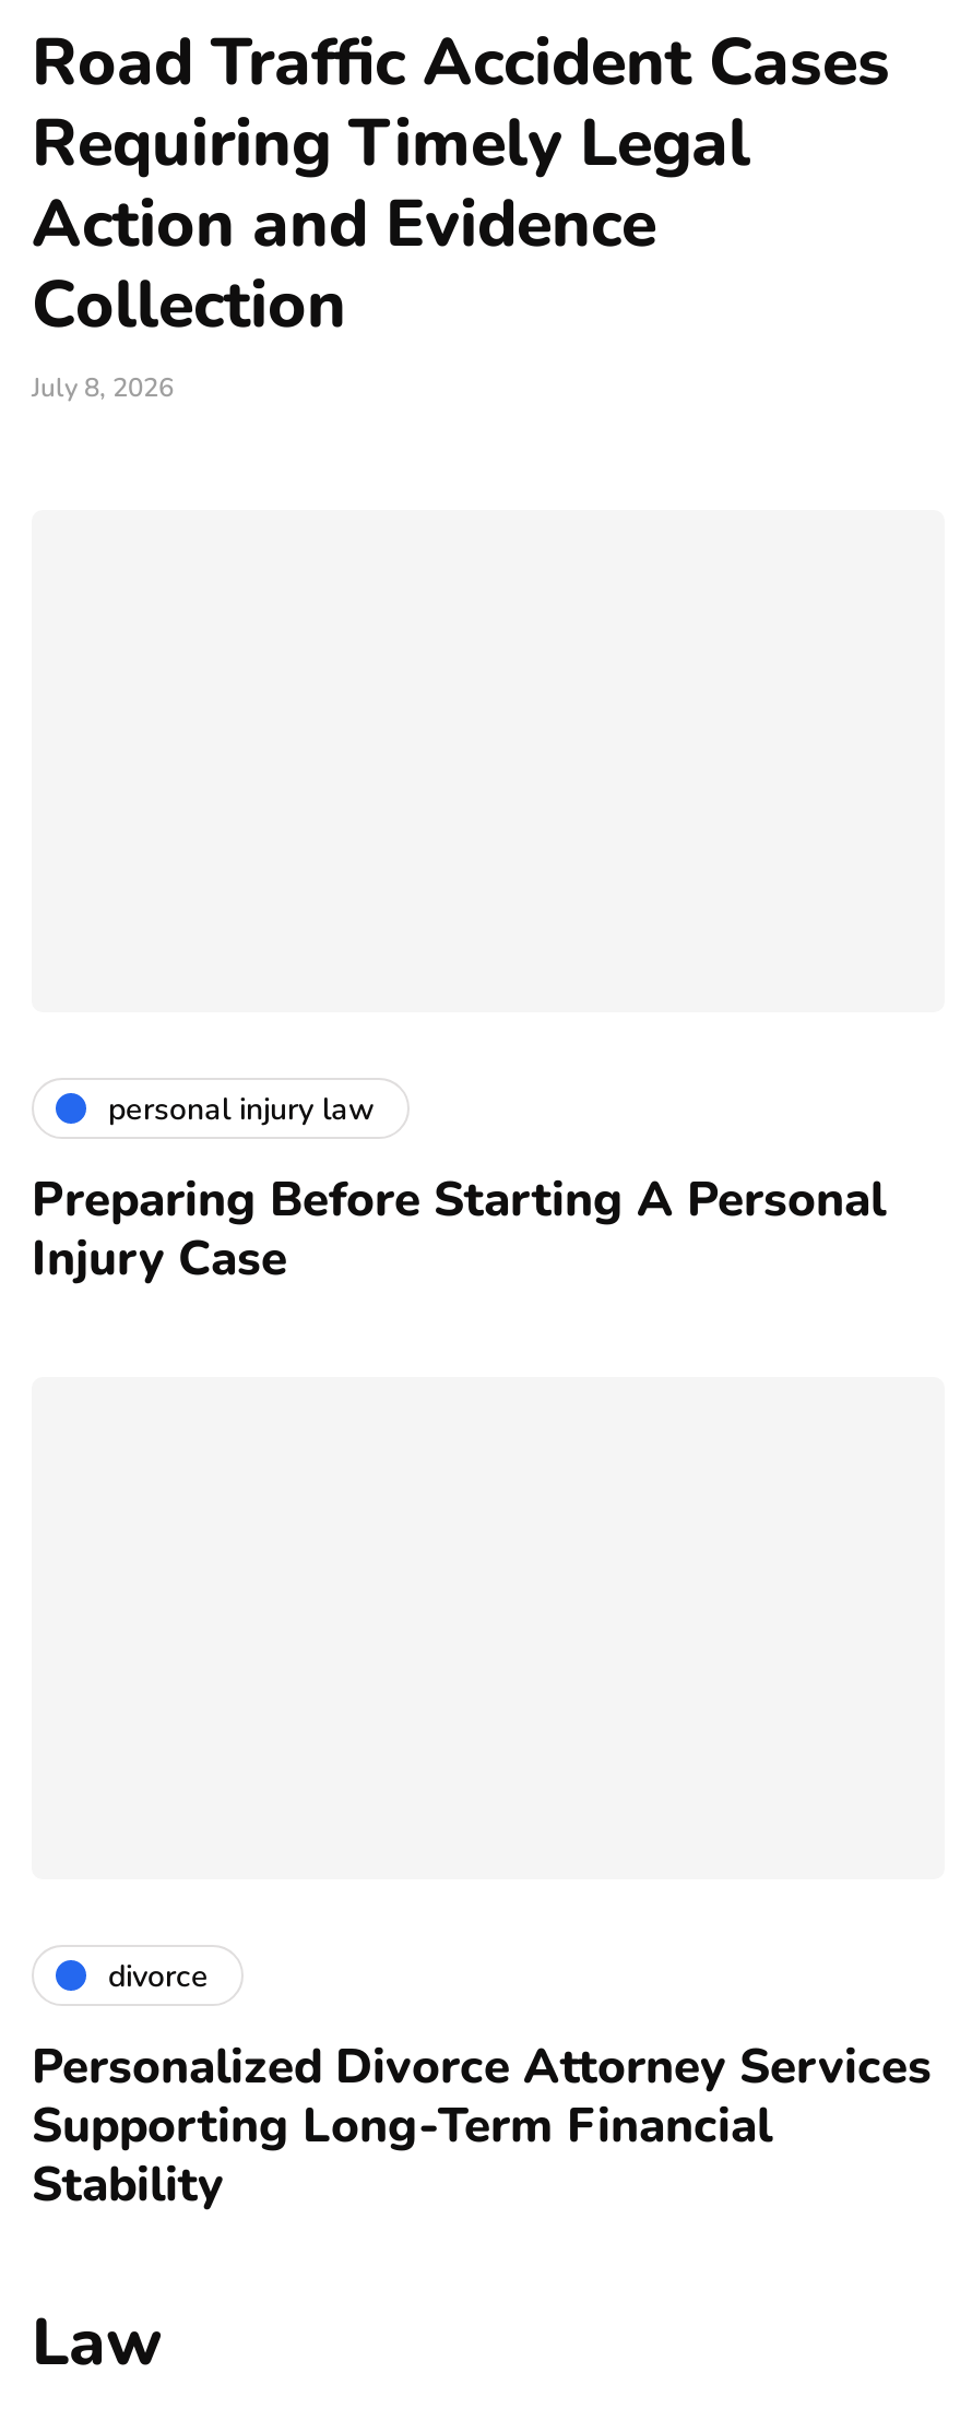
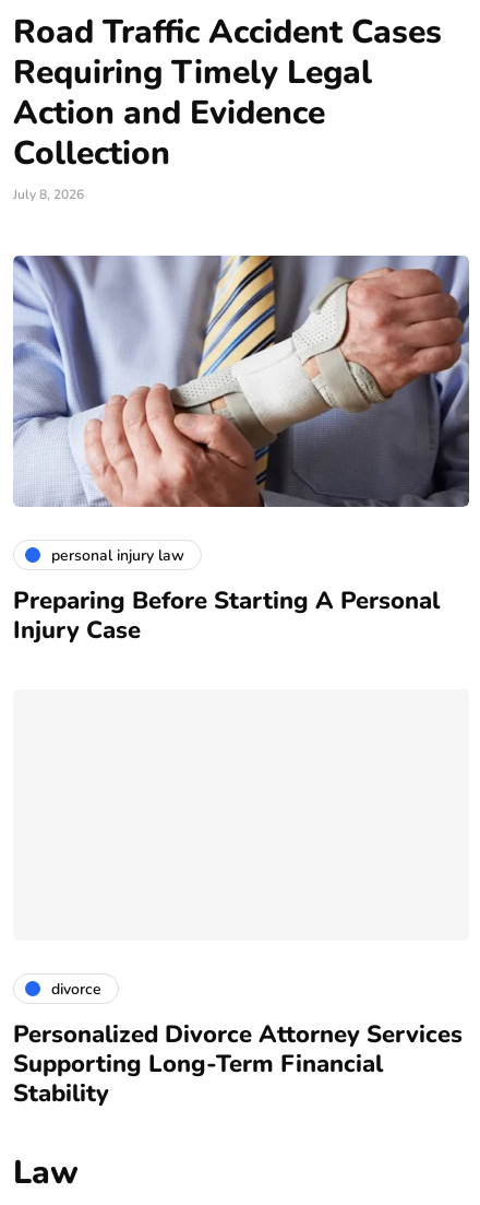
+ [image]
